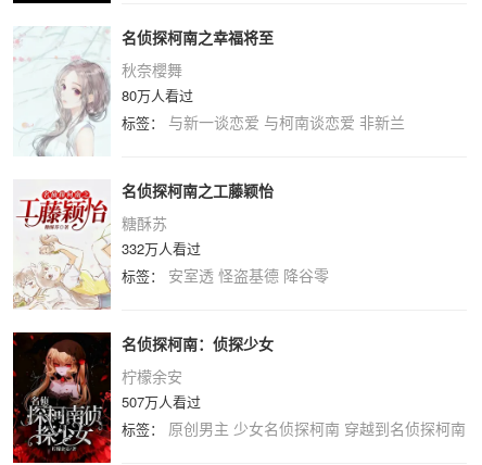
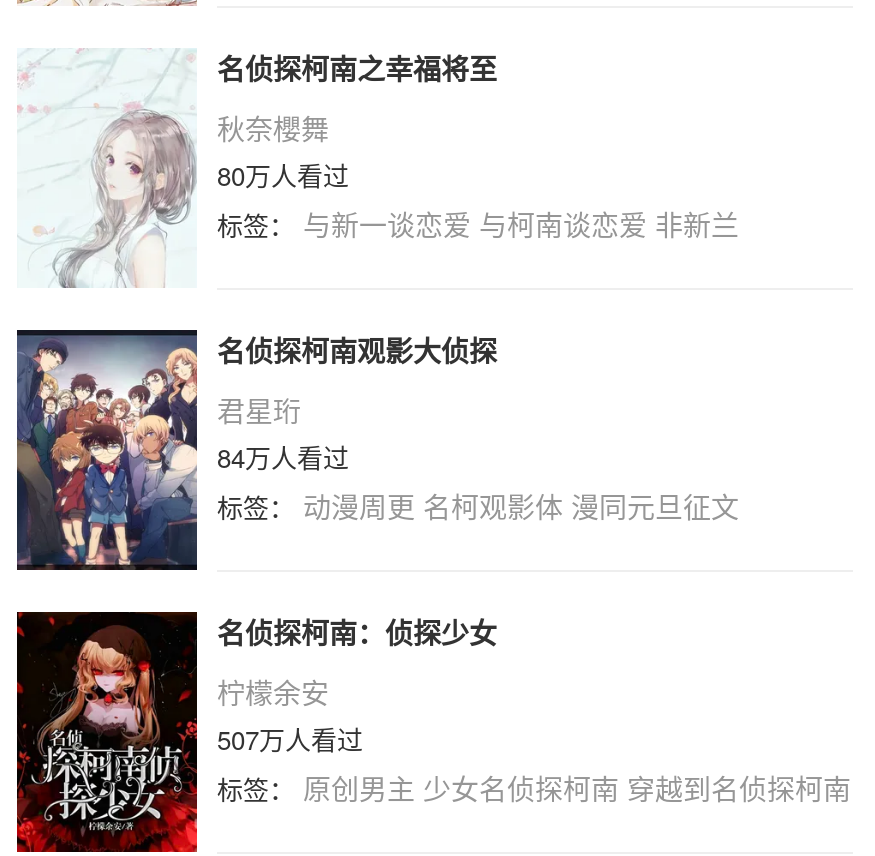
- [image]
- 名侦探柯南之工藤颖怡
+ [image]
+ 名侦探柯南观影大侦探

- 糖酥苏
- 332万人看过
- 标签：安室透 怪盗基德 降谷零
+ 君星珩
+ 84万人看过
+ 标签：动漫周更 名柯观影体 漫同元旦征文
